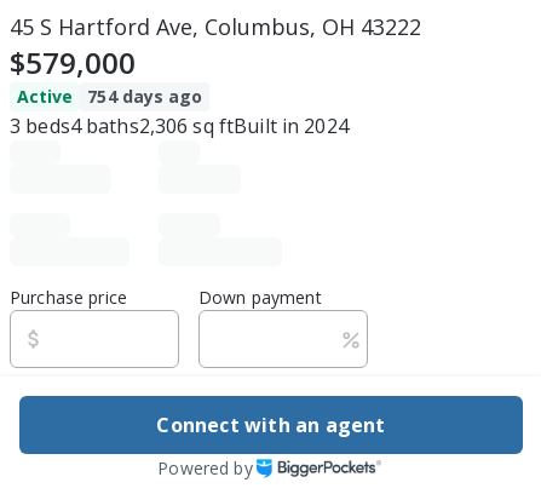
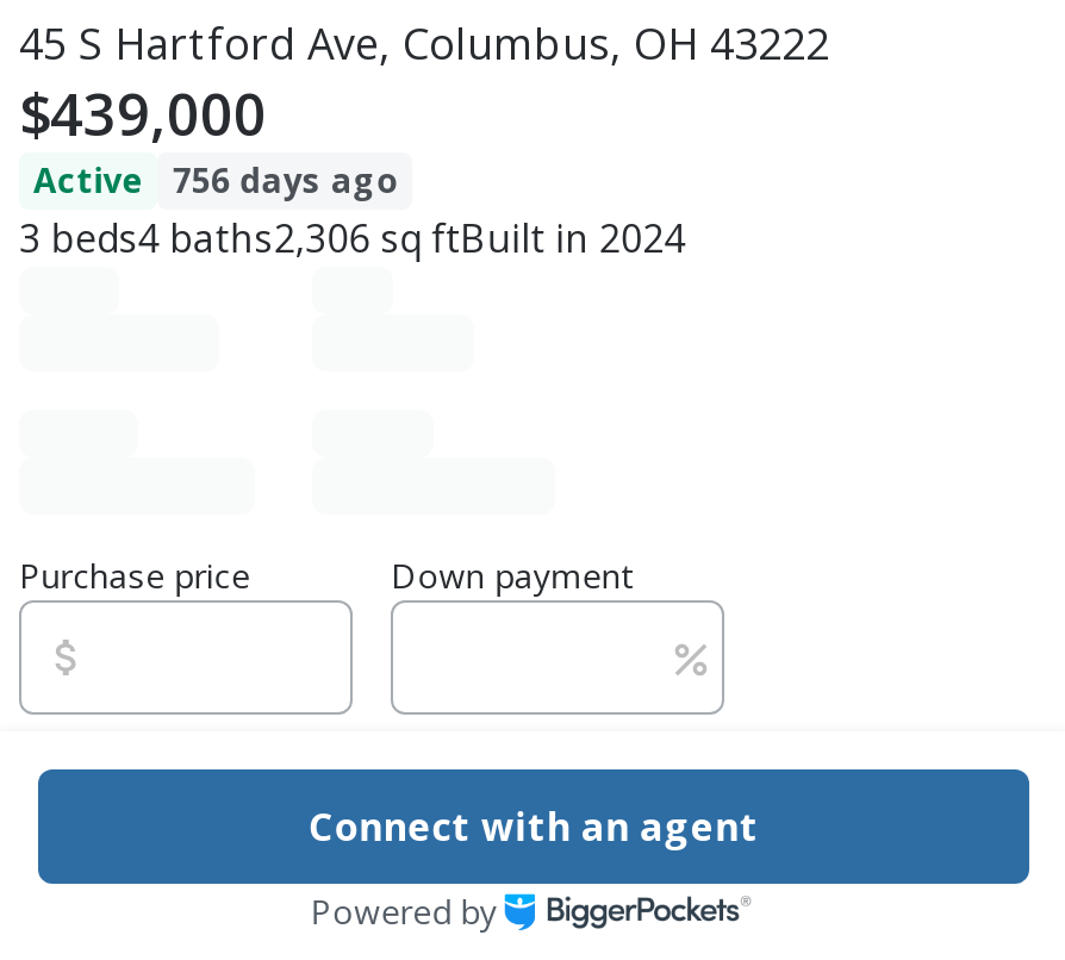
- $579,000
+ $439,000

- Active 754 days ago
+ Active 756 days ago
